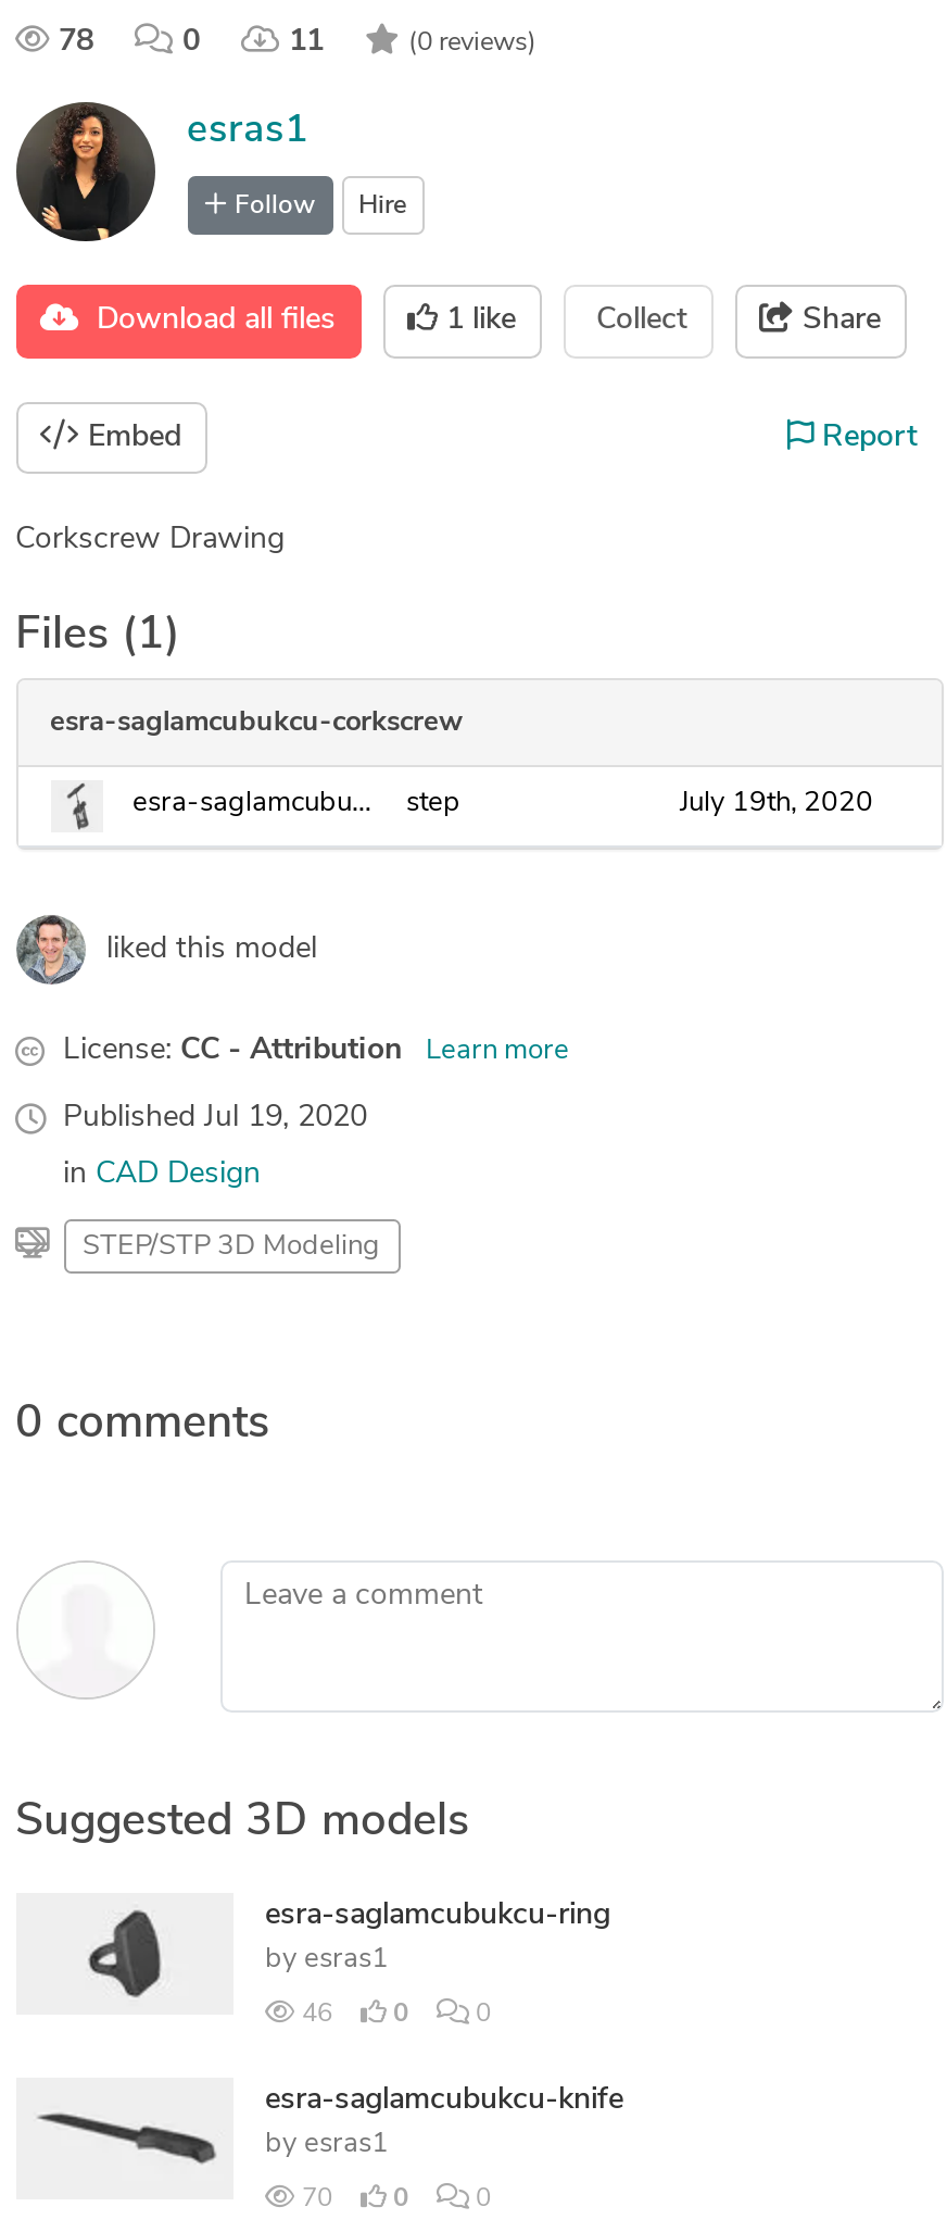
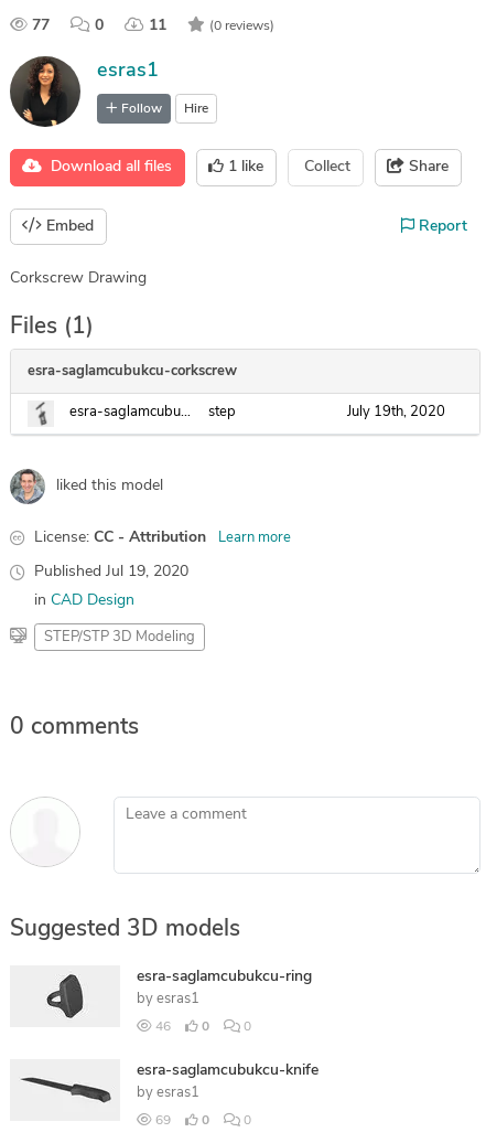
- 78
+ 77

- 70
+ 69
